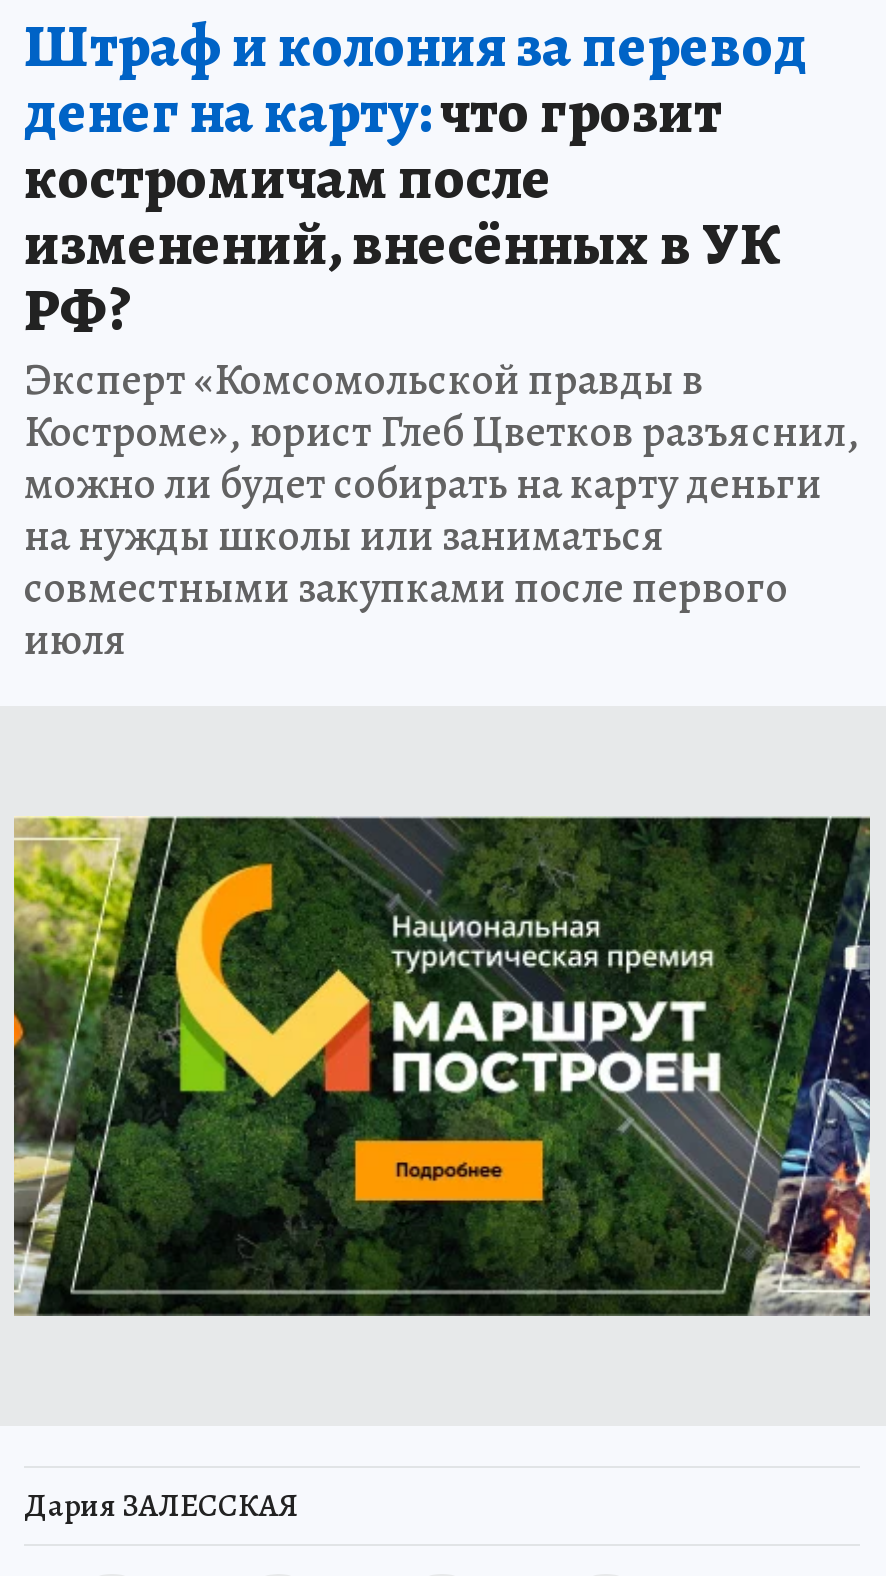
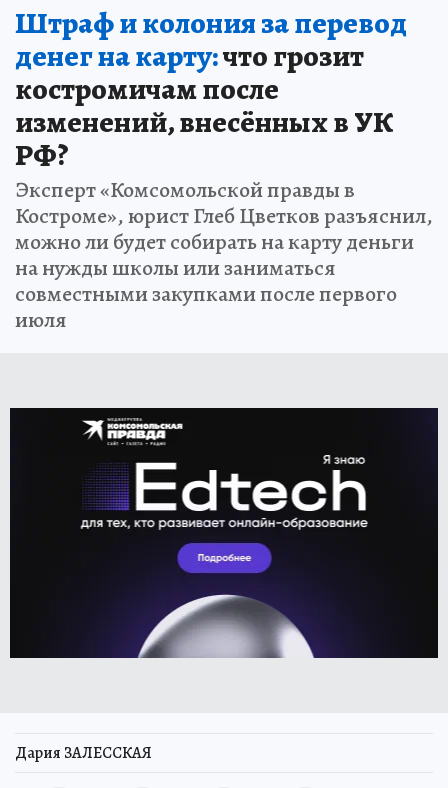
- [image]
+ [image]
